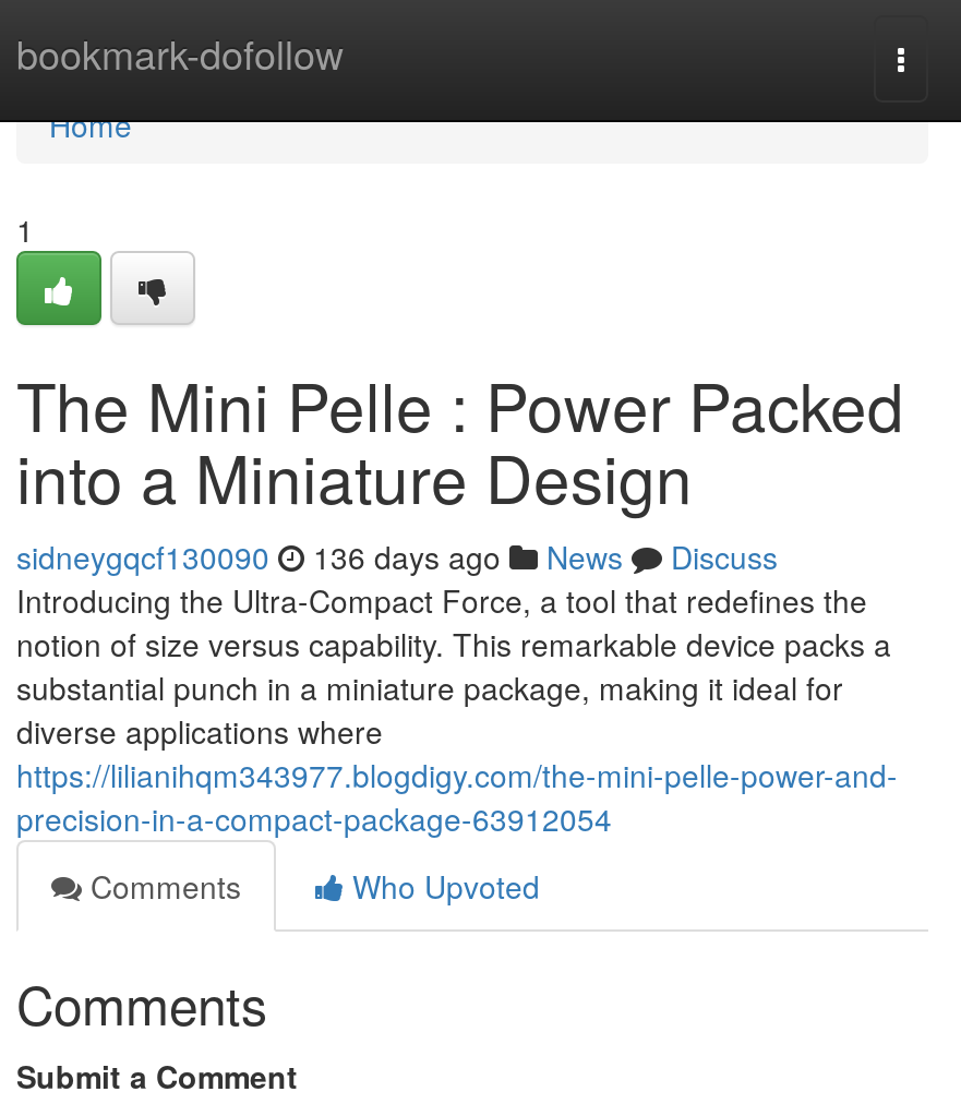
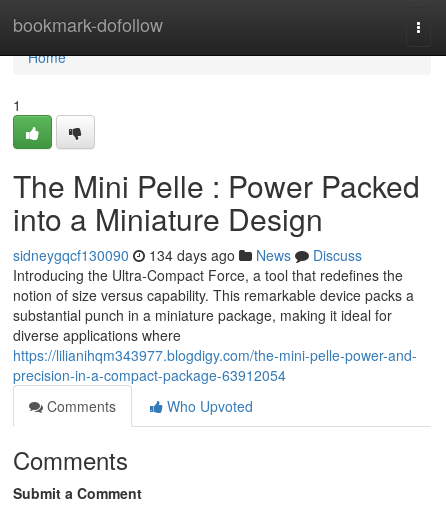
- sidneygqcf130090 136 days ago News Discuss
+ sidneygqcf130090 134 days ago News Discuss
